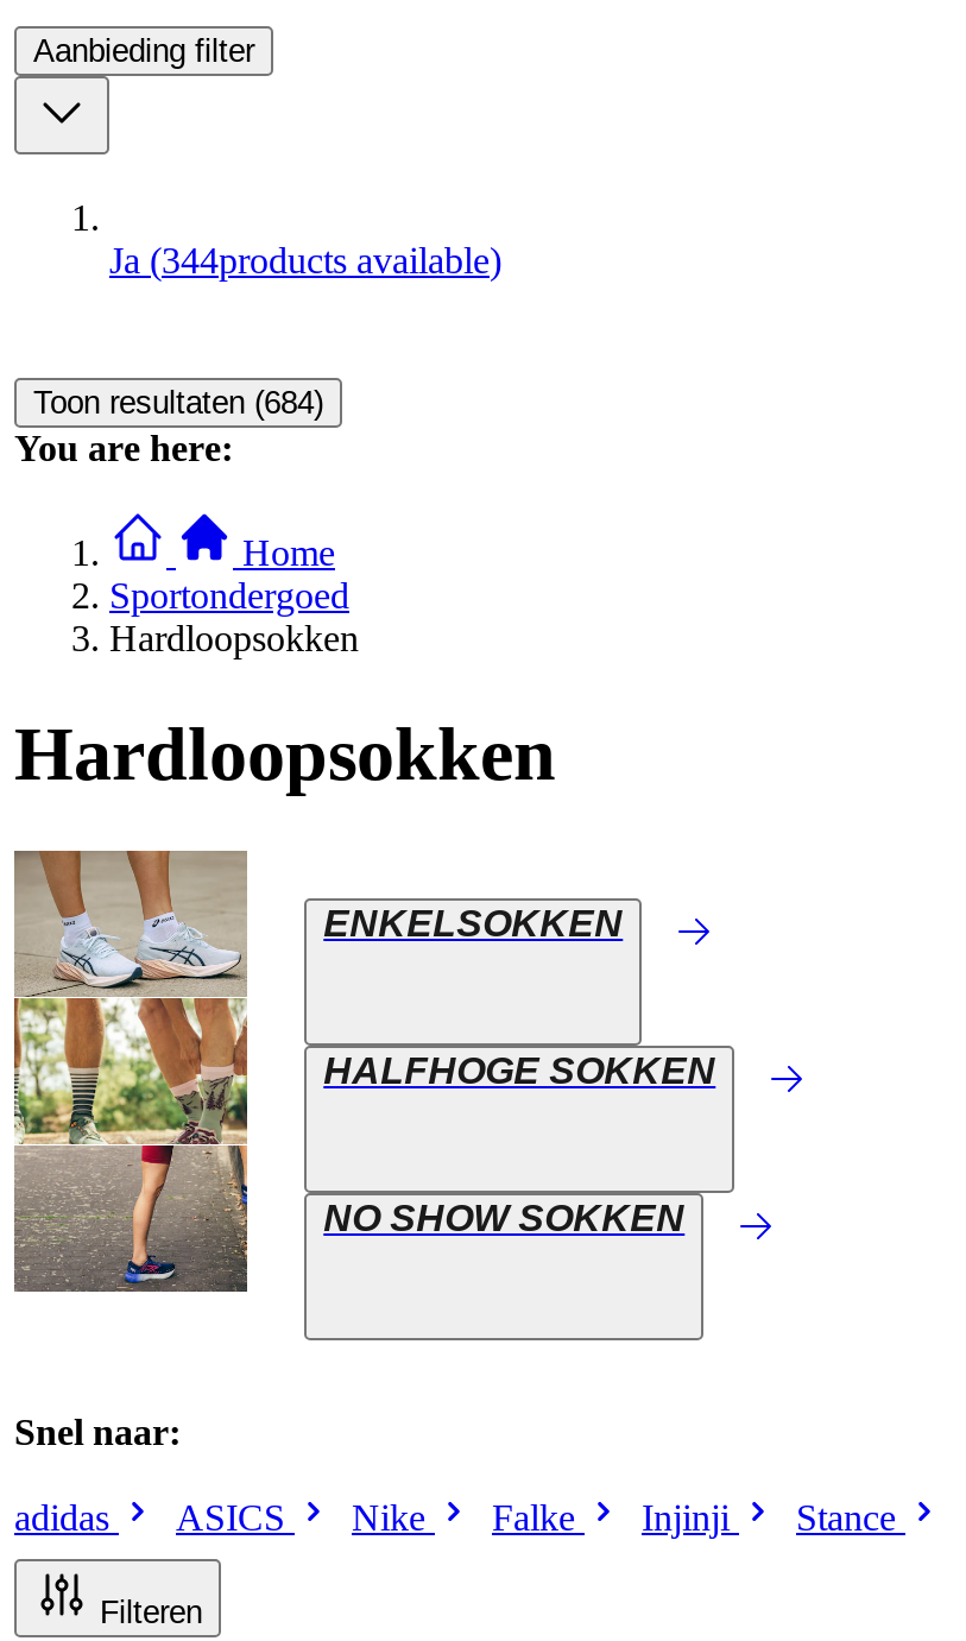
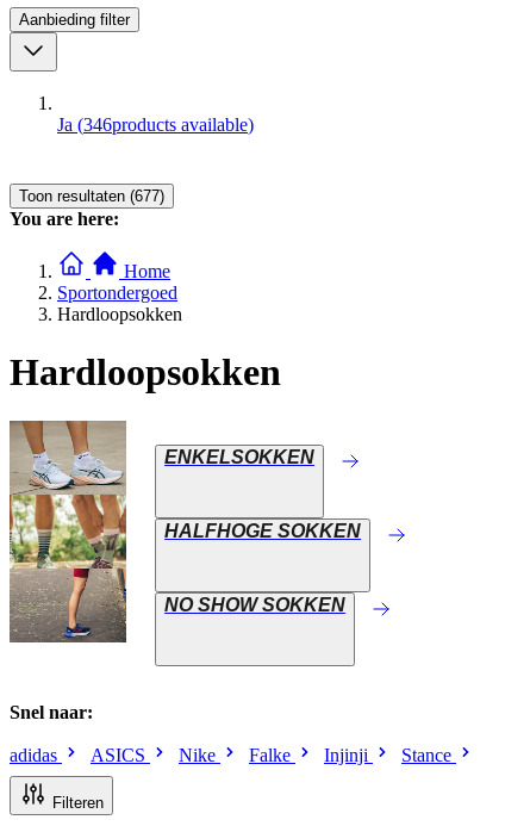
- Ja (344products available)
+ Ja (346products available)

- Toon resultaten (684)
+ Toon resultaten (677)
